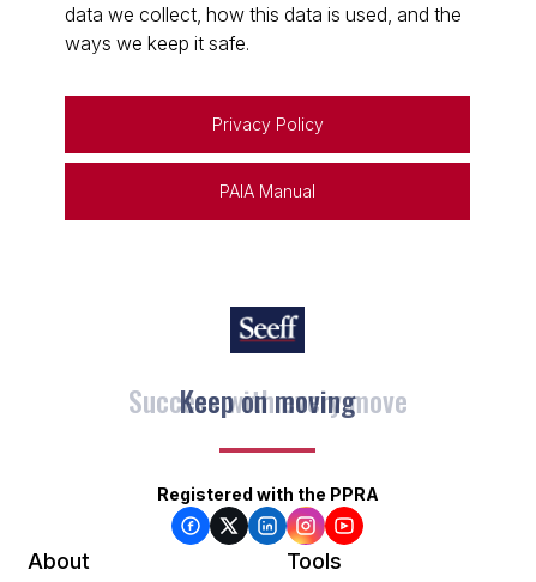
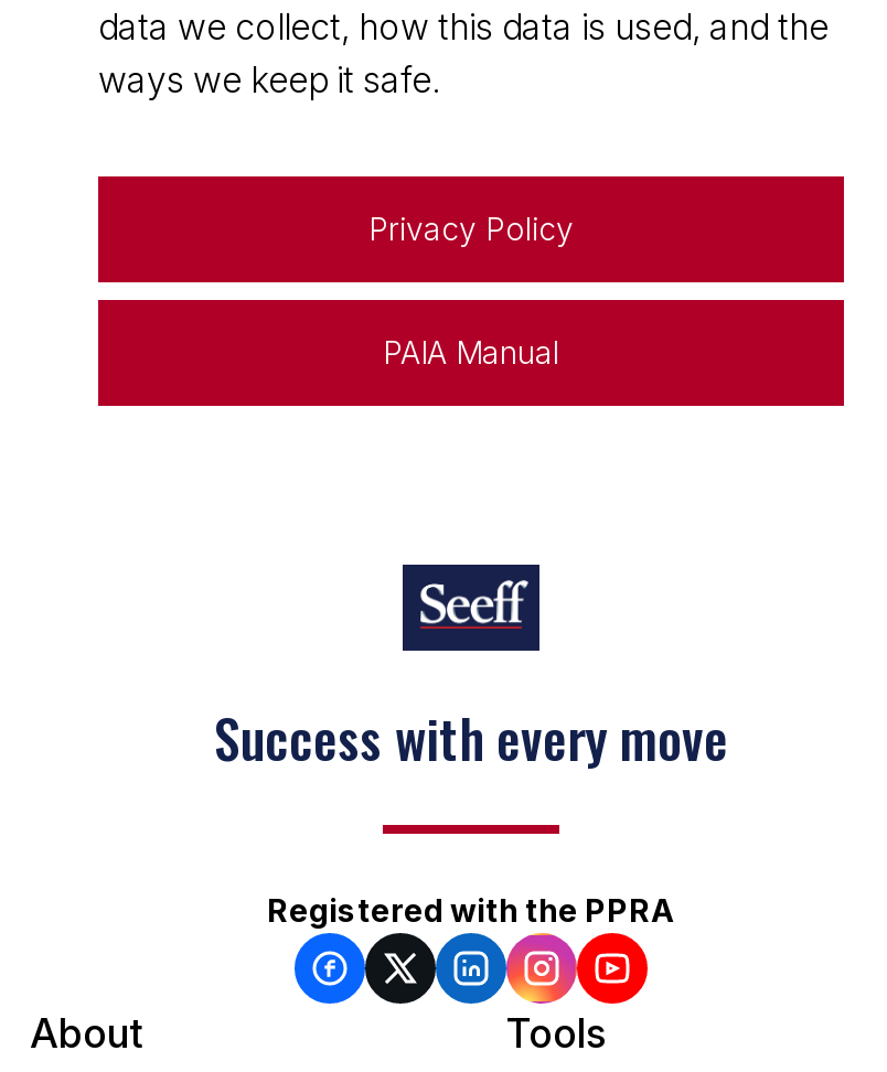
- Keep on moving
+ Success with every move
